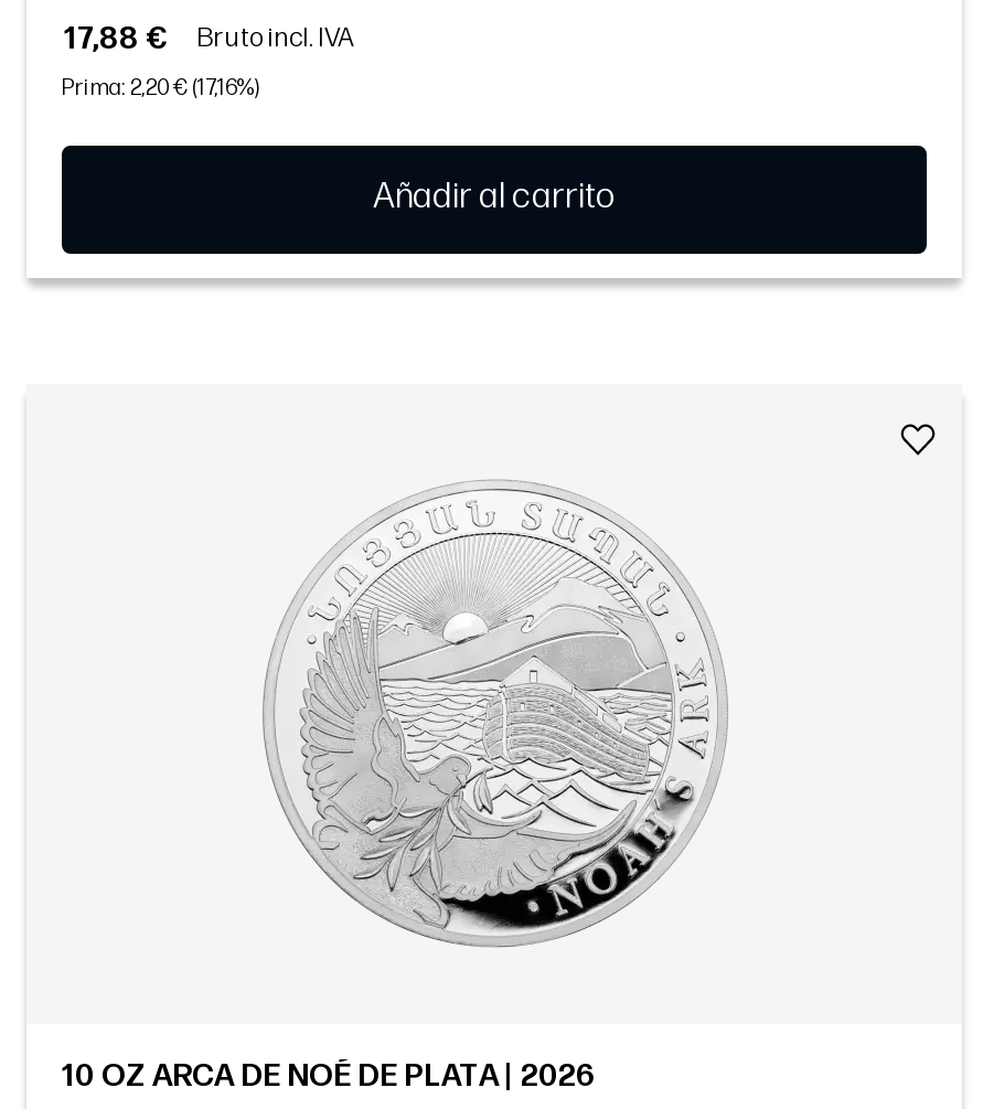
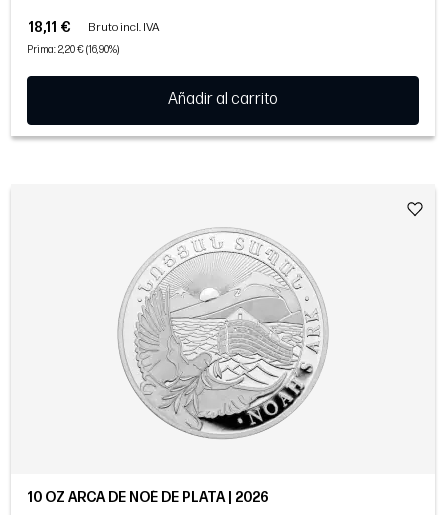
- 17,88 € Bruto incl. IVA
+ 18,11 € Bruto incl. IVA

- Prima: 2,20 € (17,16%)
+ Prima: 2,20 € (16,90%)
